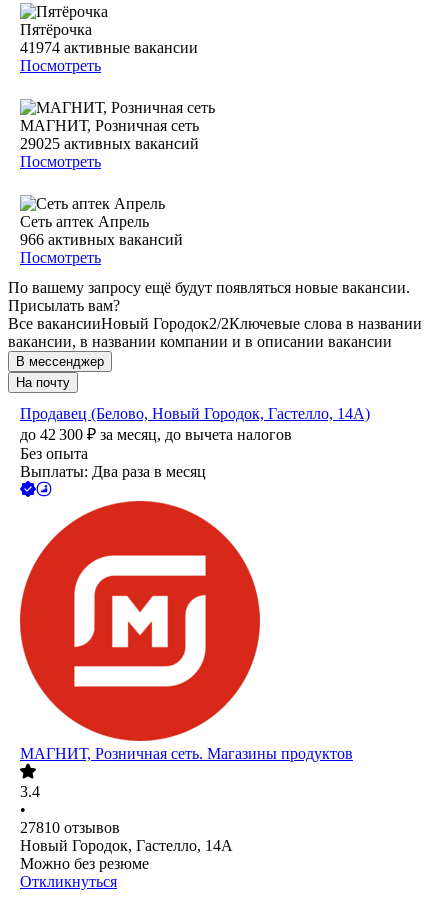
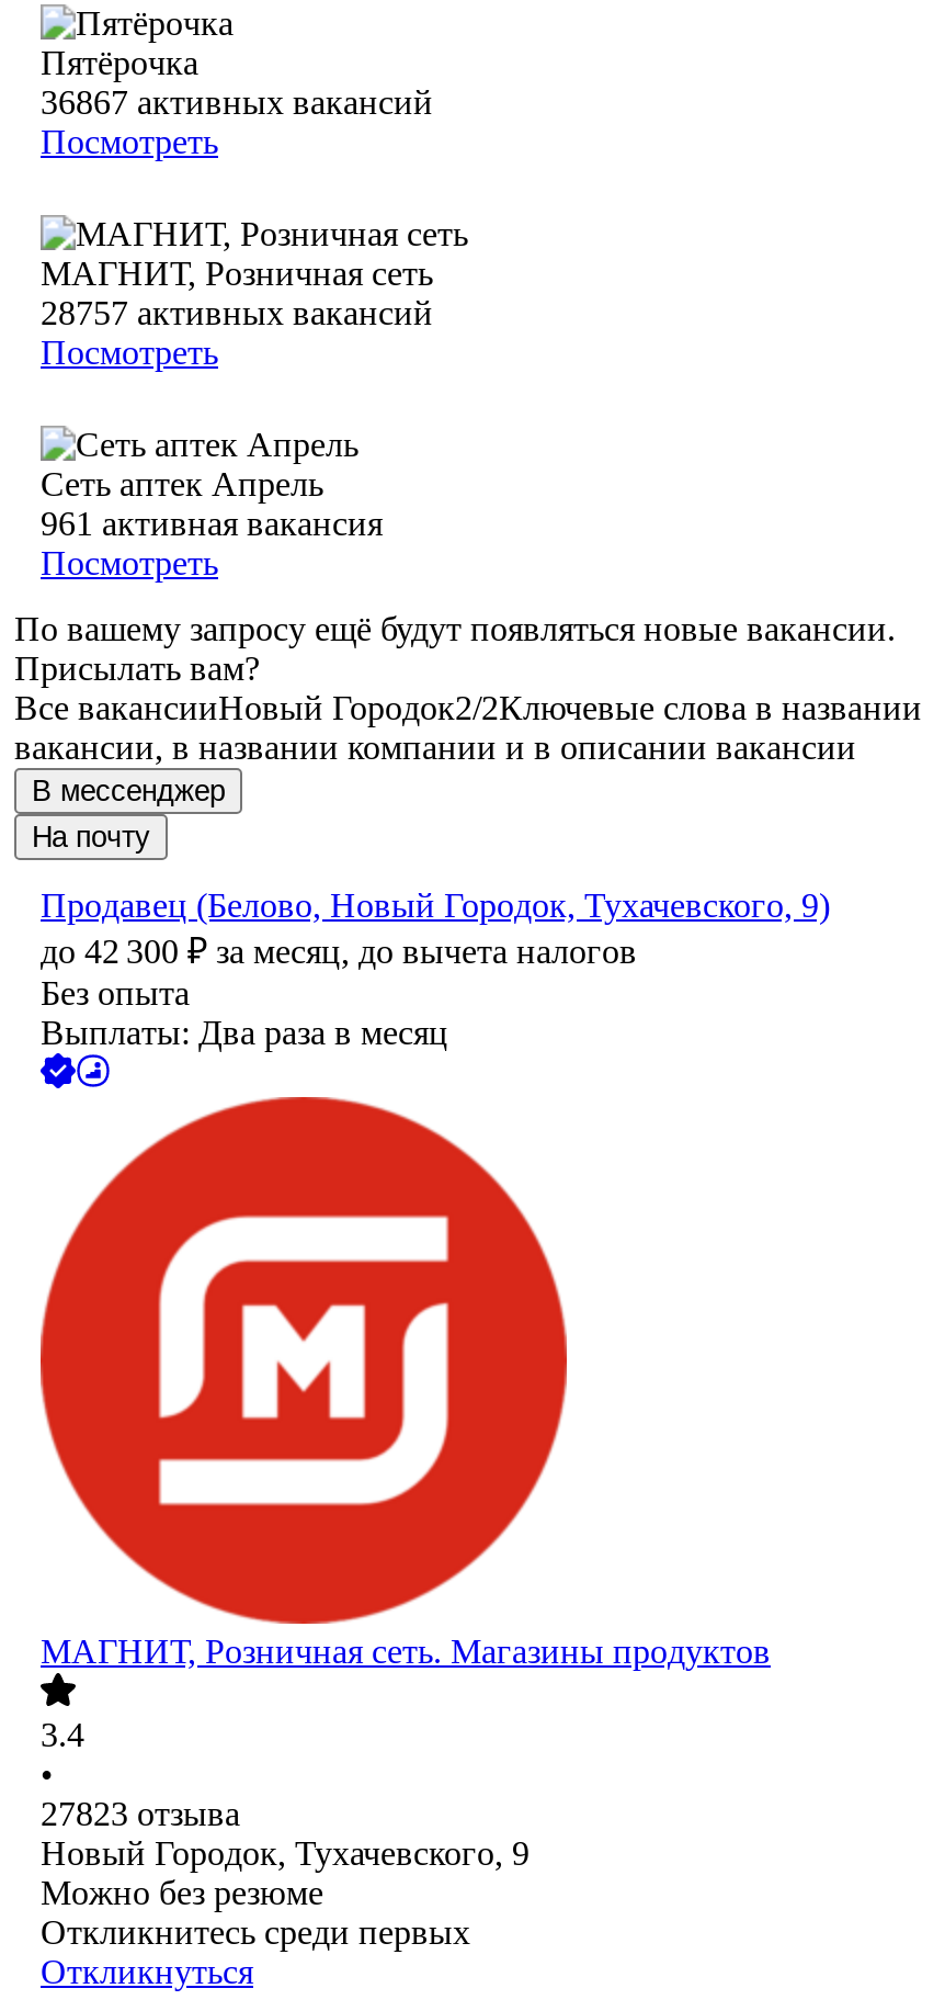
- 41974 активные вакансии
+ 36867 активных вакансий

- 29025 активных вакансий
+ 28757 активных вакансий

- 966 активных вакансий
+ 961 активная вакансия

- Продавец (Белово, Новый Городок, Гастелло, 14А)
+ Продавец (Белово, Новый Городок, Тухачевского, 9)

- 27810 отзывов
- Новый Городок, Гастелло, 14А
+ 27823 отзыва
+ Новый Городок, Тухачевского, 9

+ Откликнитесь среди первых
